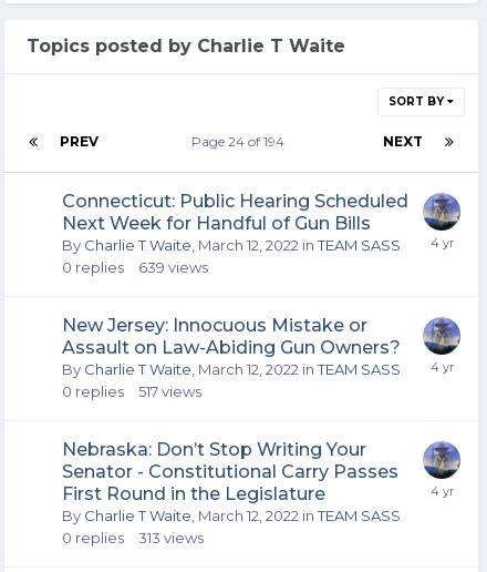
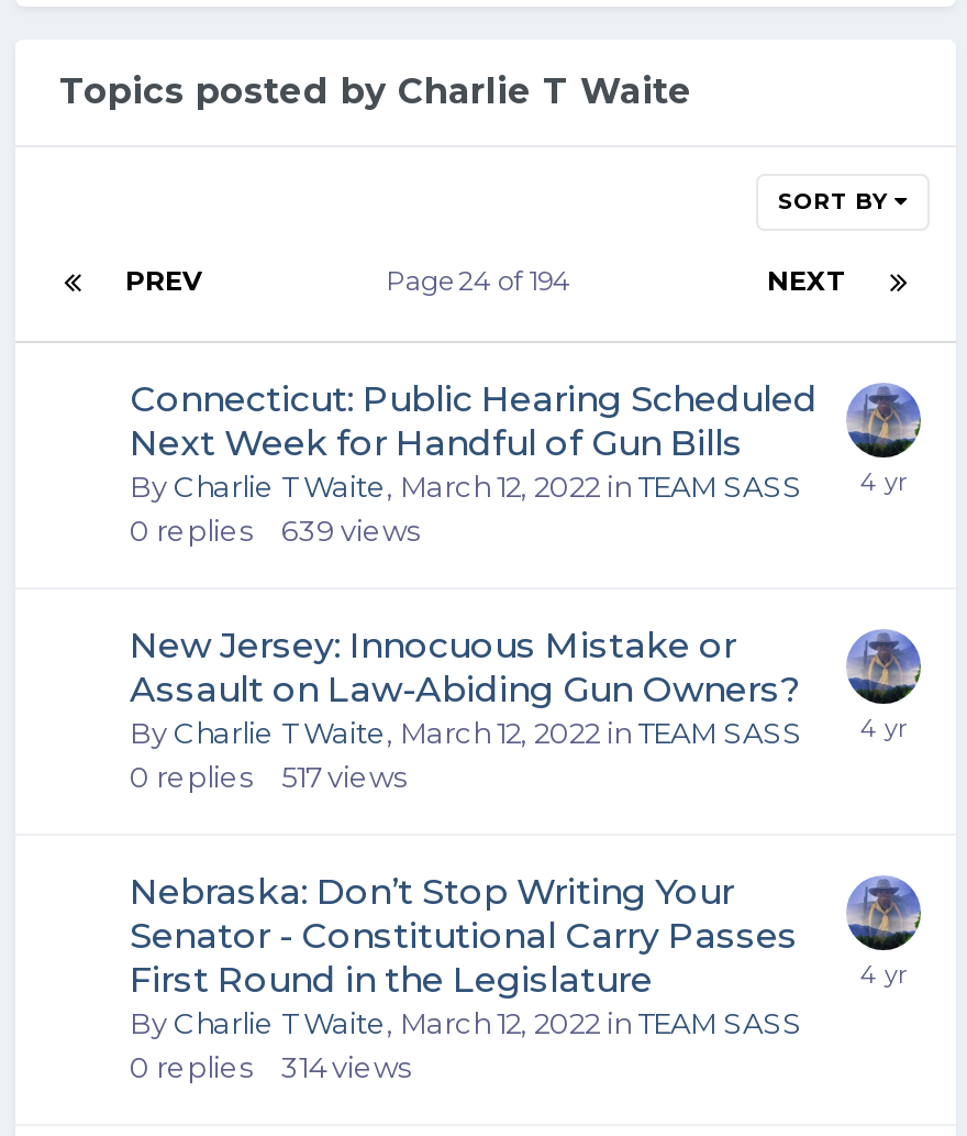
- 313 views
+ 314 views
